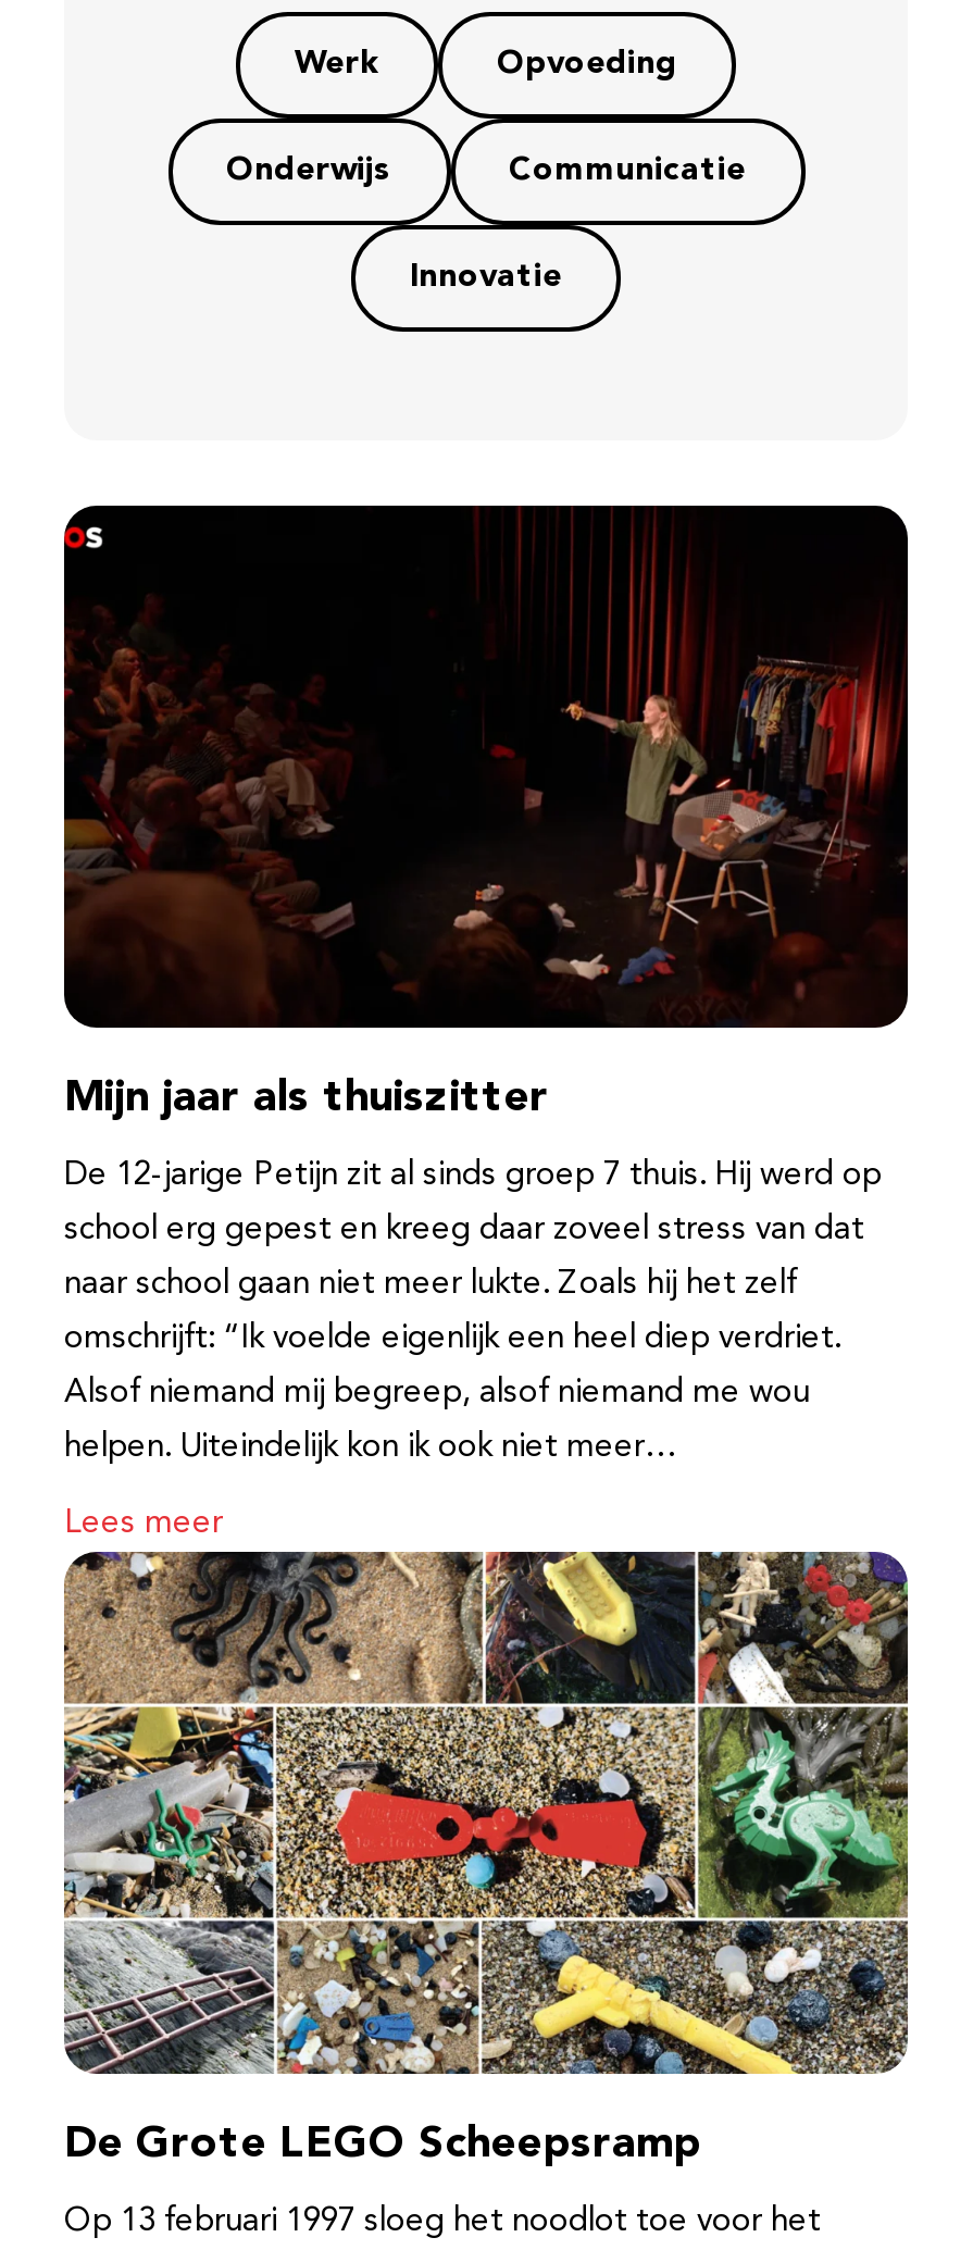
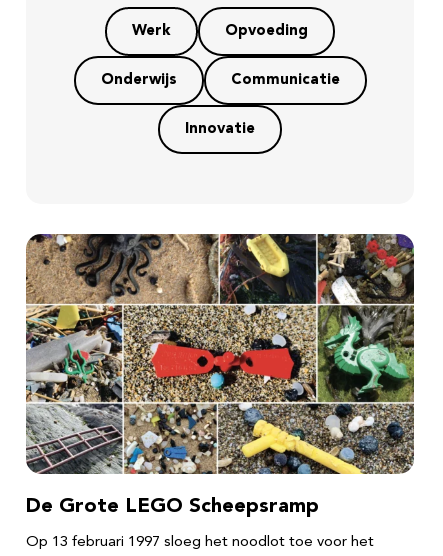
- [image]
- Mijn jaar als thuiszitter
- De 12-jarige Petijn zit al sinds groep 7 thuis. Hij werd op
- school erg gepest en kreeg daar zoveel stress van dat
- naar school gaan niet meer lukte. Zoals hij het zelf
- omschrijft: “Ik voelde eigenlijk een heel diep verdriet.
- Alsof niemand mij begreep, alsof niemand me wou
- helpen. Uiteindelijk kon ik ook niet meer…
- Lees meer
